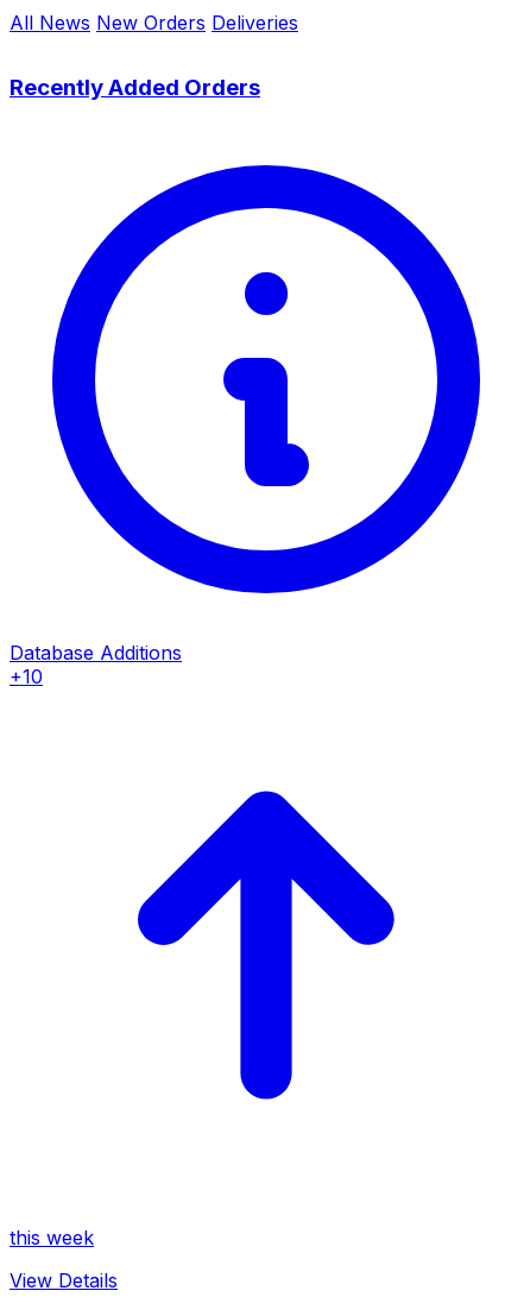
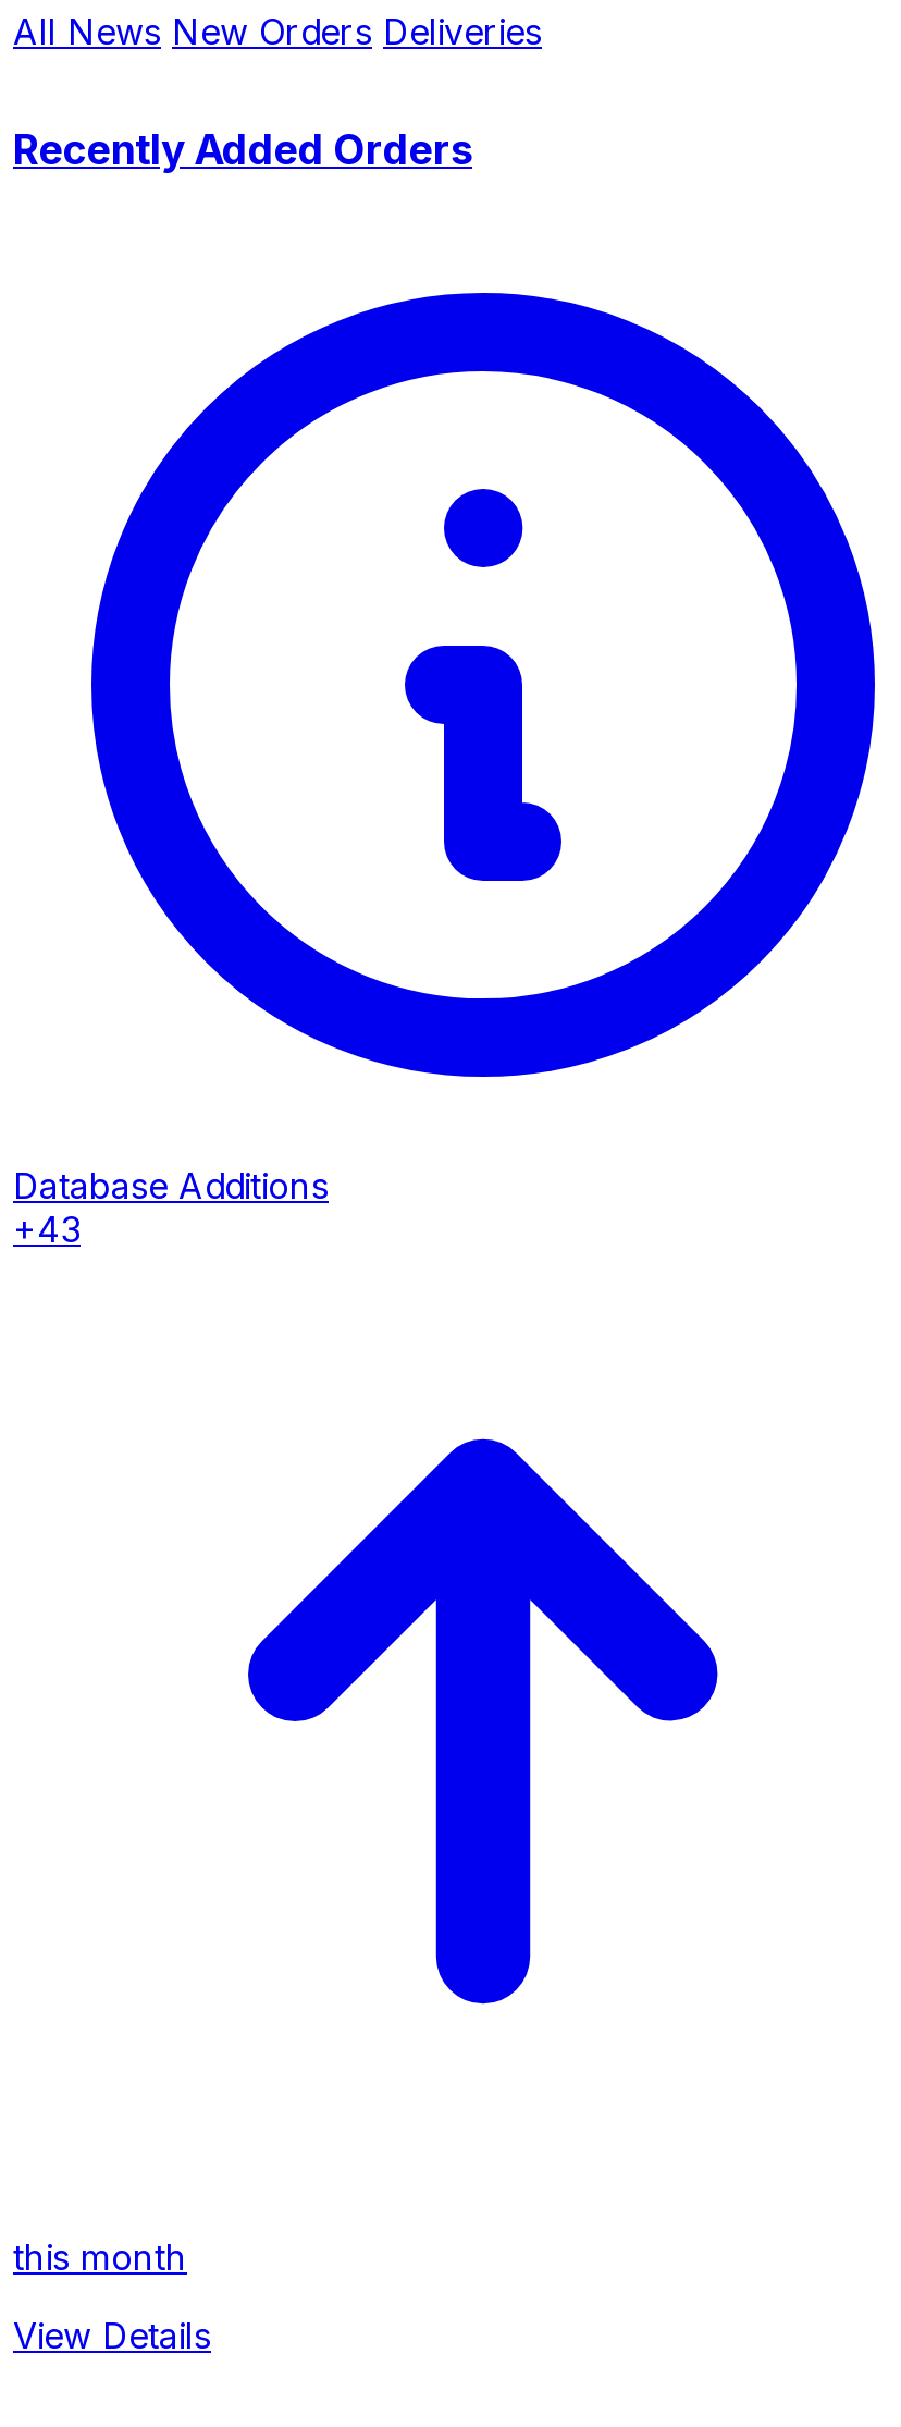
- +10
+ +43

- this week
+ this month
